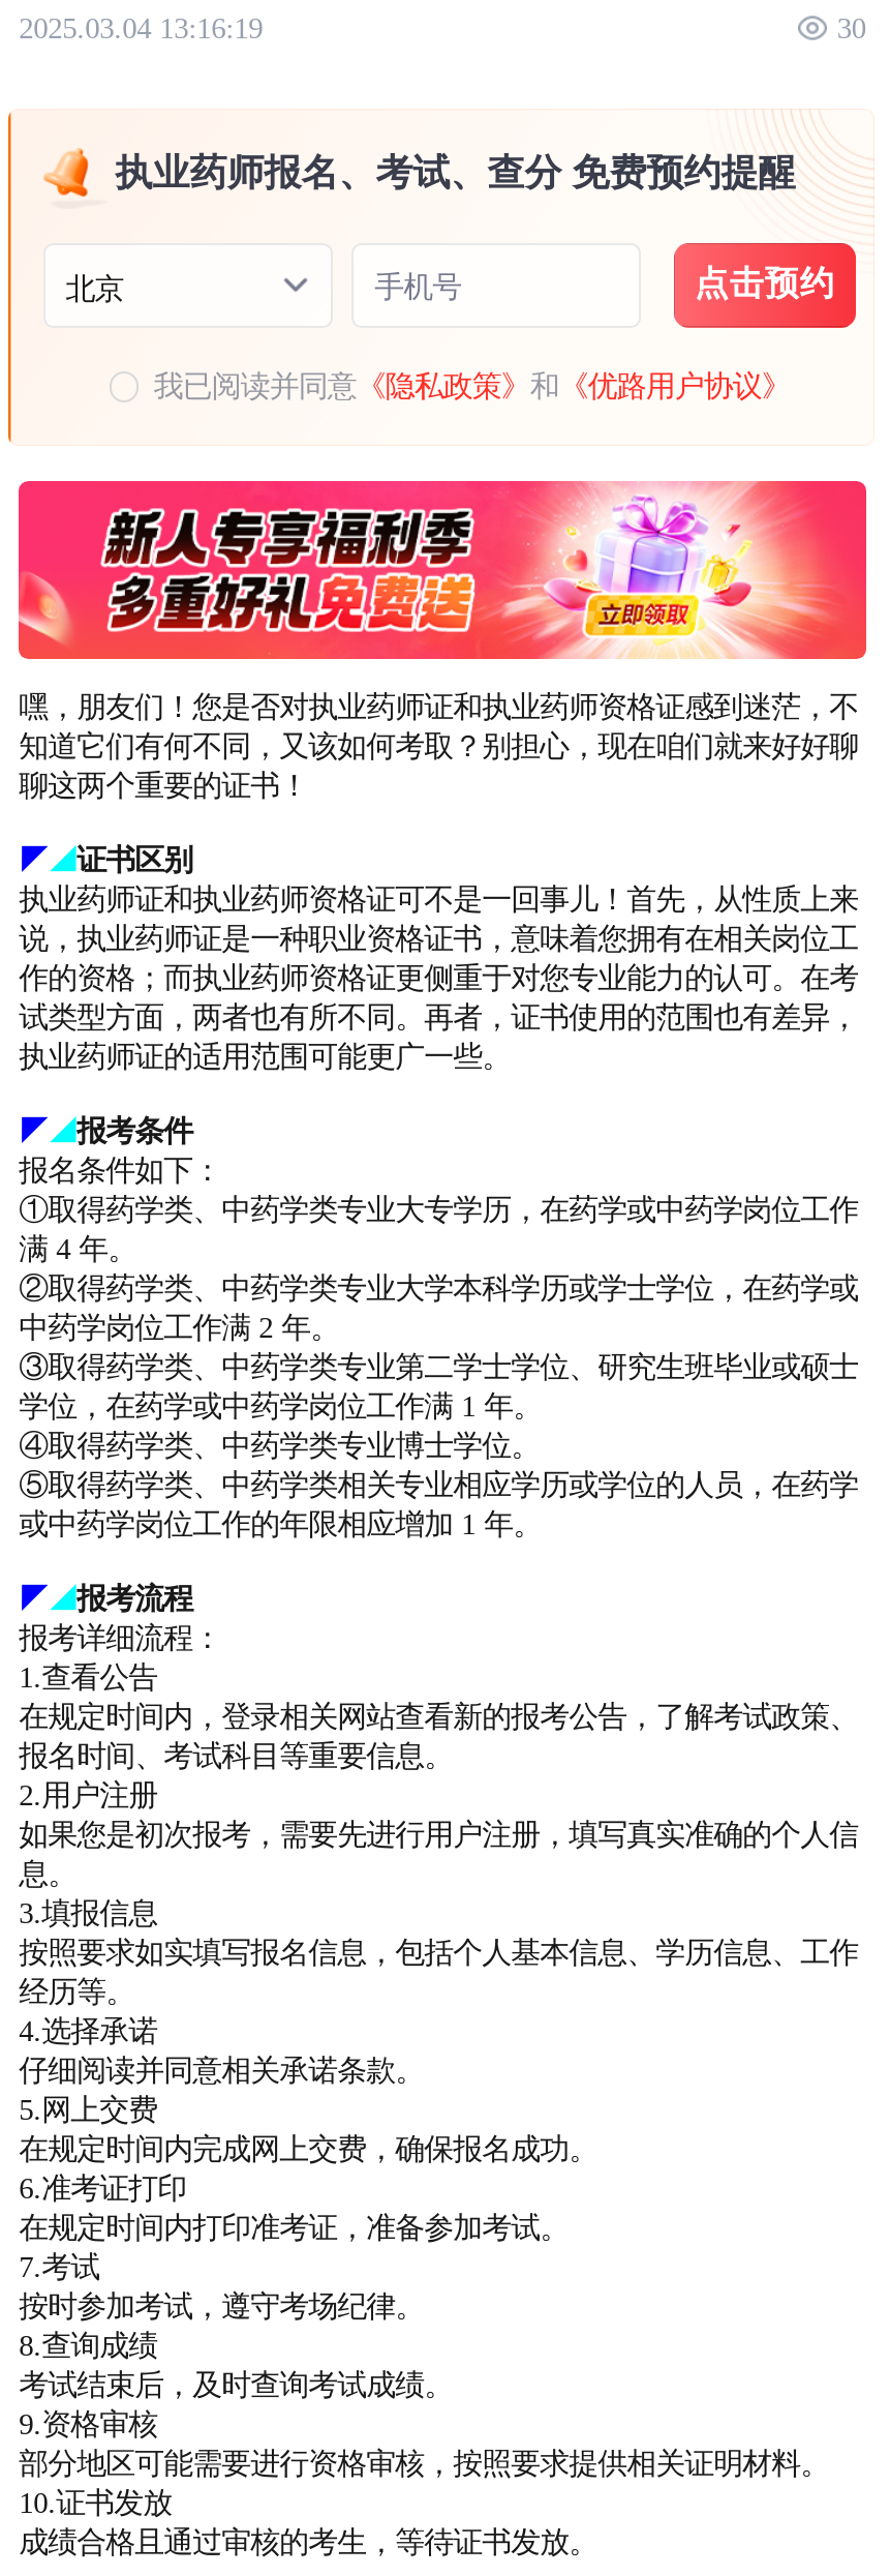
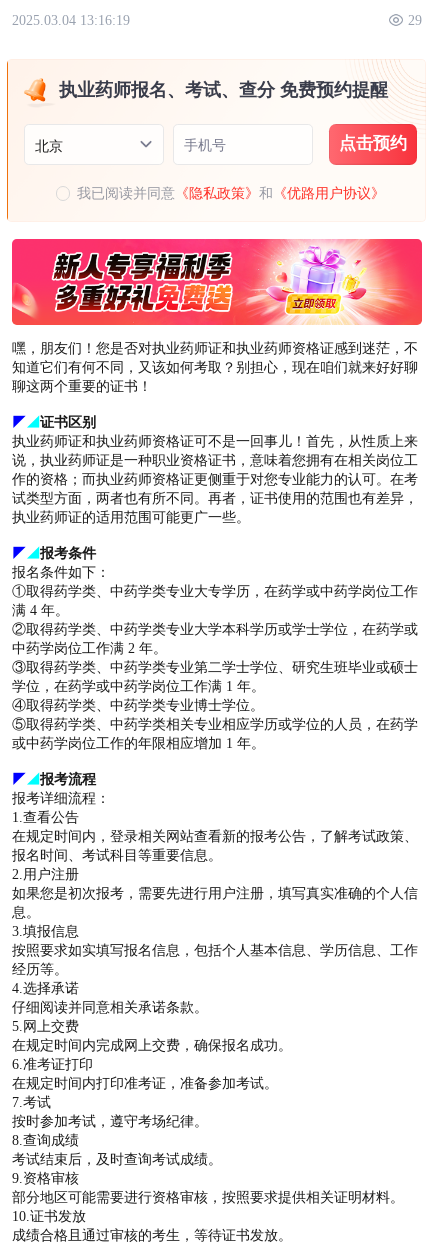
- 30
+ 29
